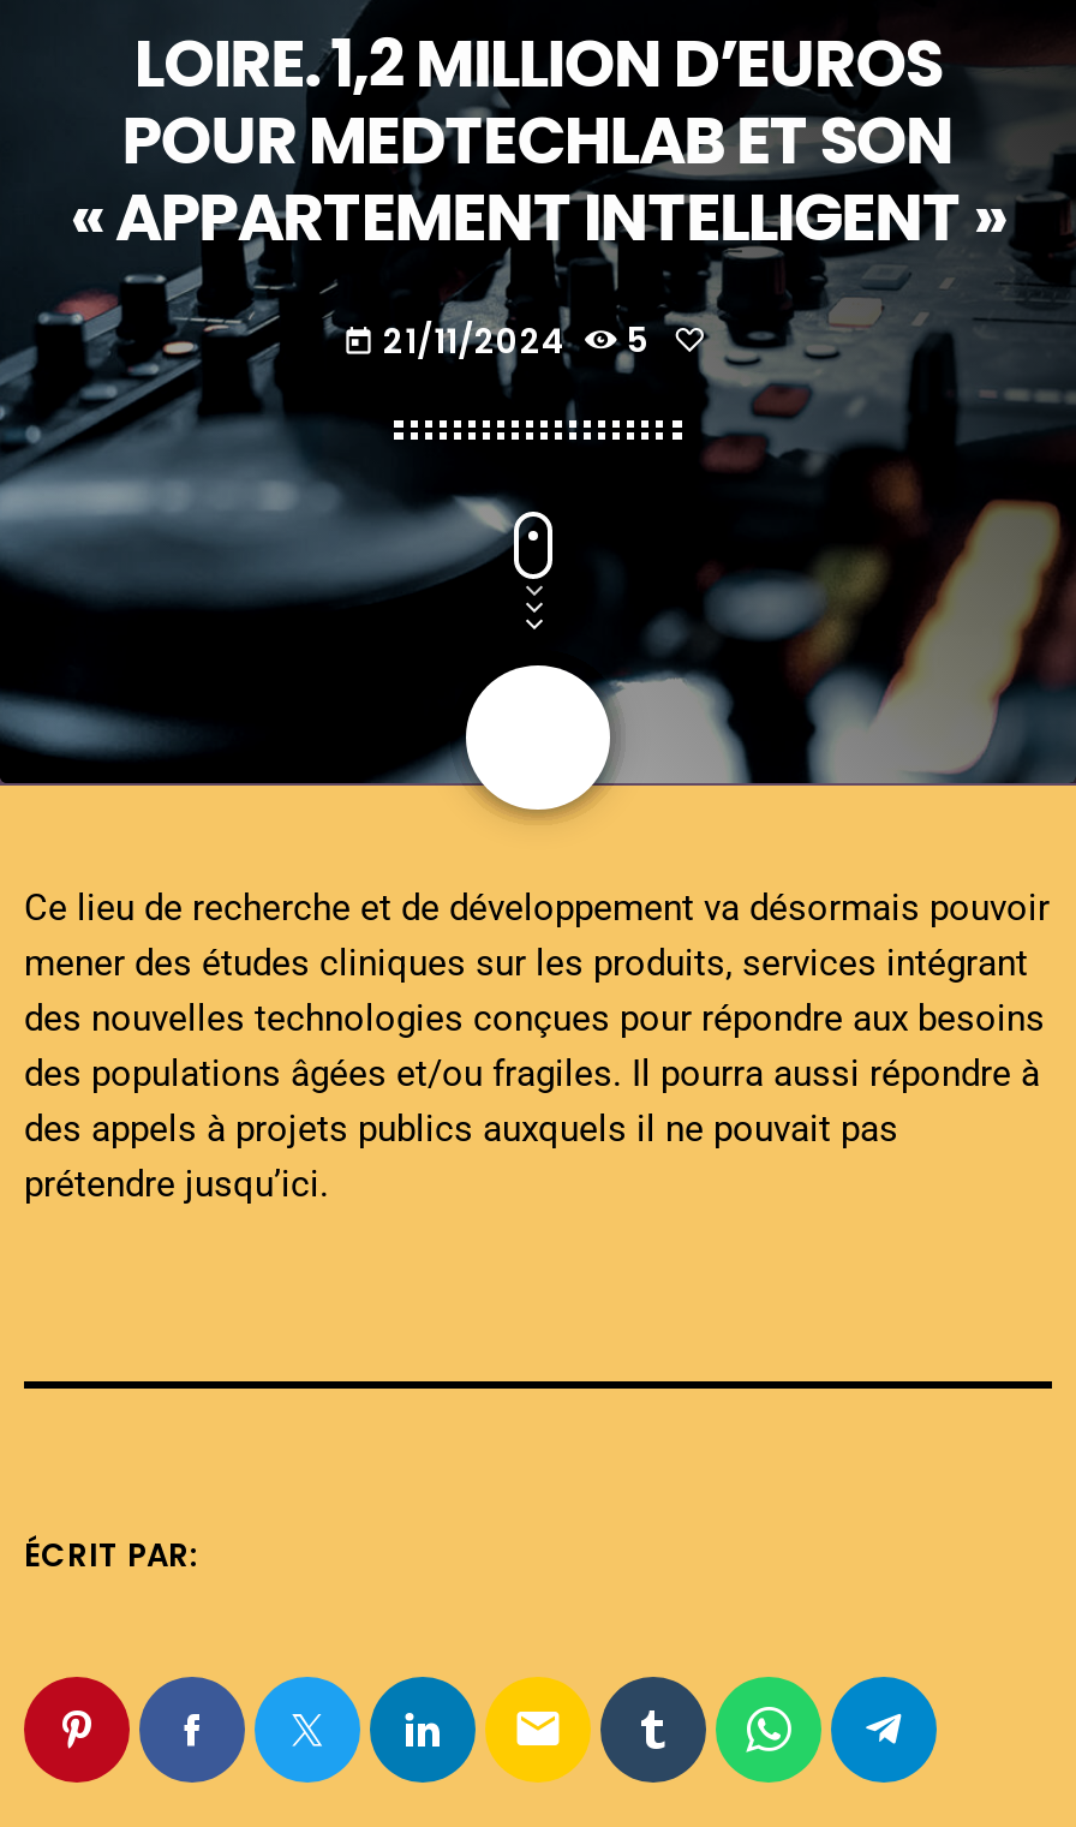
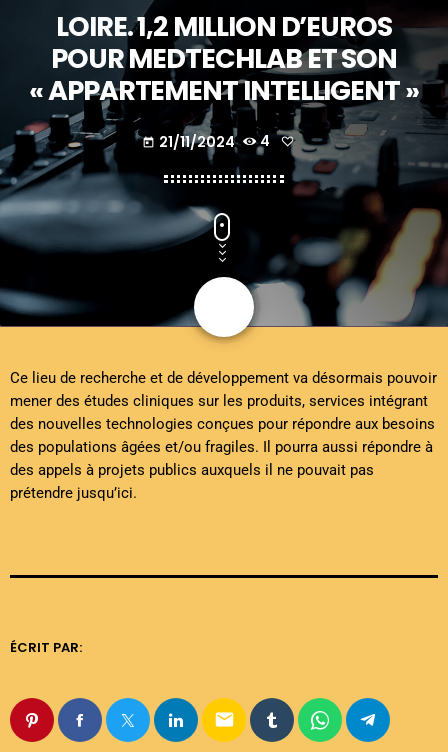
- 5
+ 4
